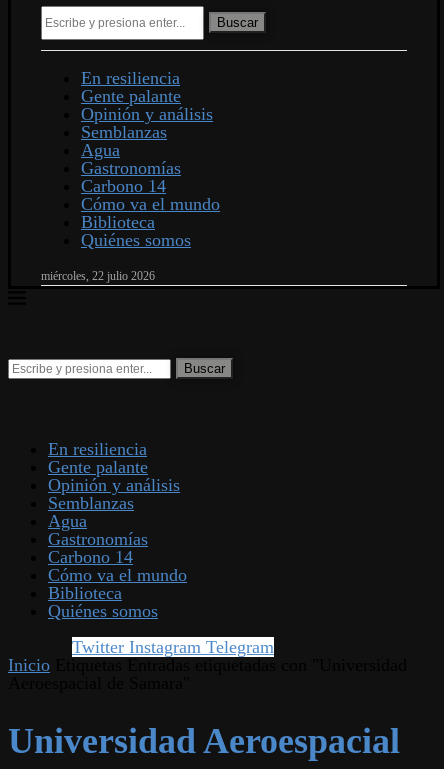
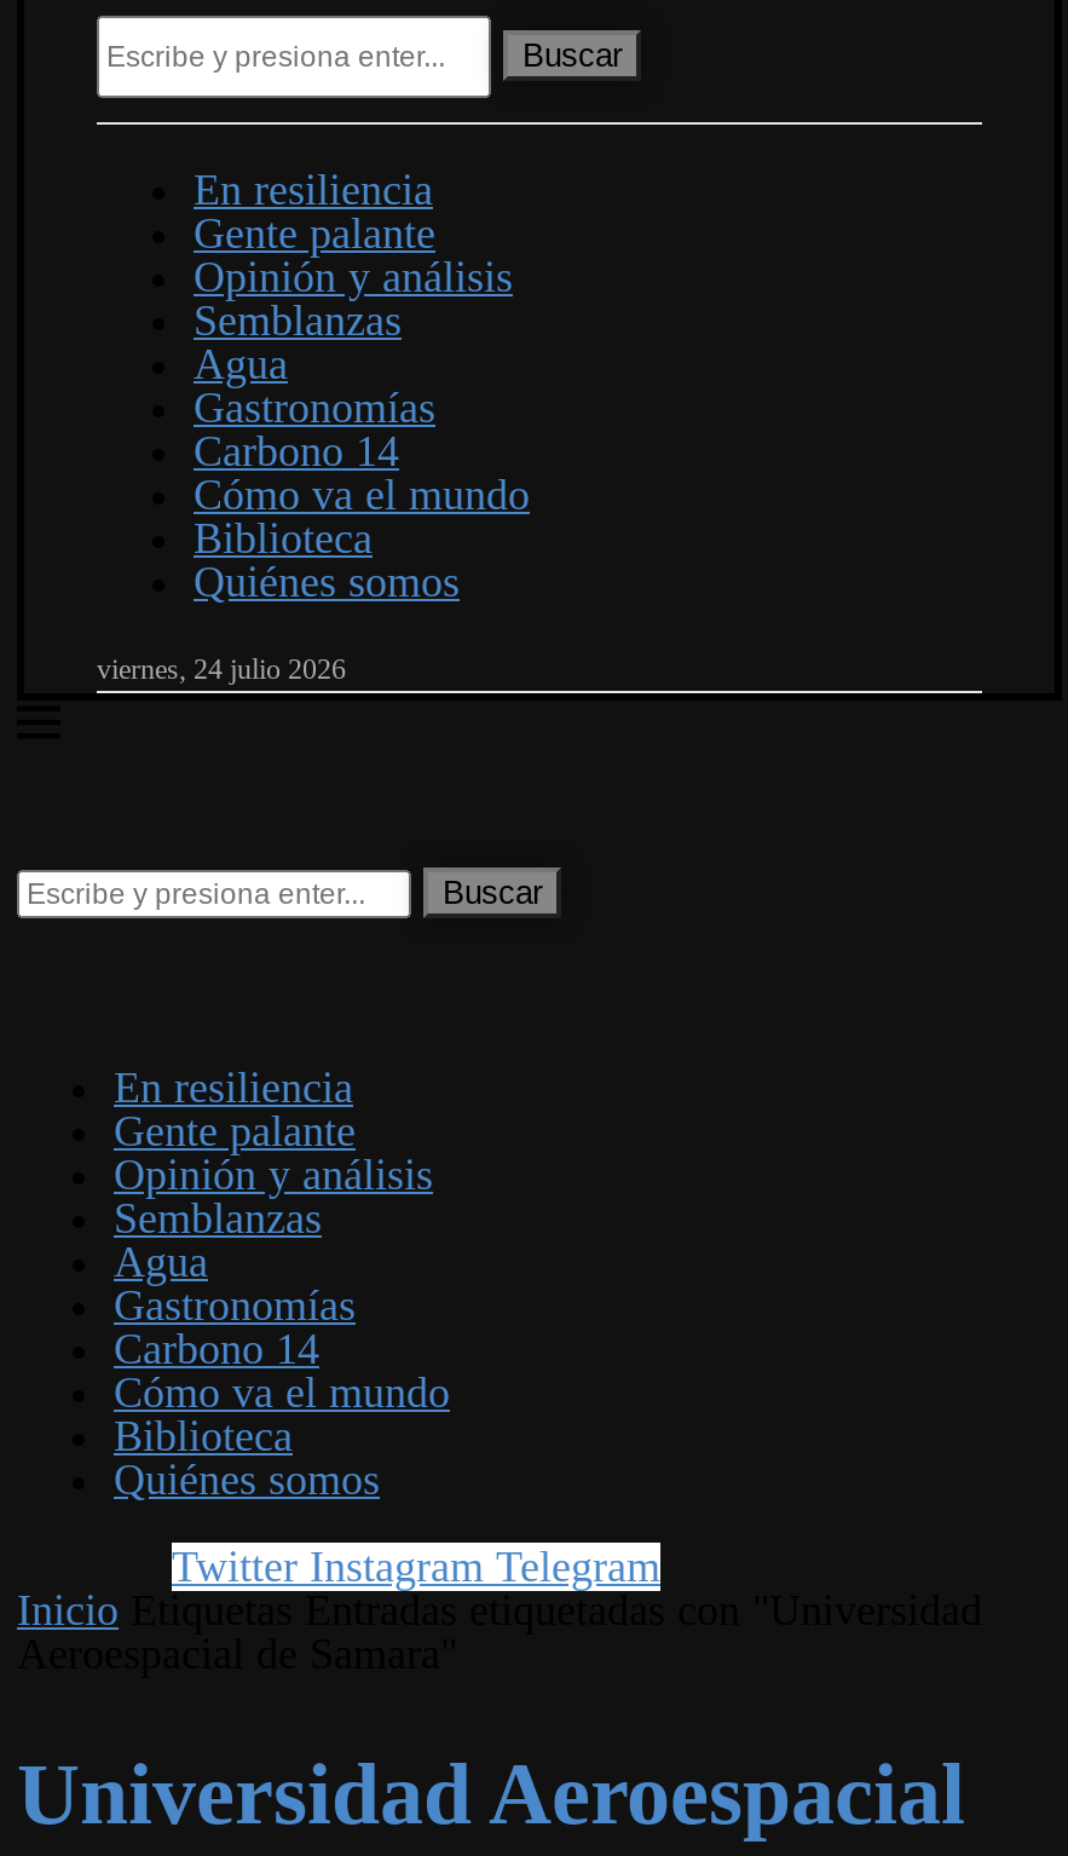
- miércoles, 22 julio 2026
+ viernes, 24 julio 2026
